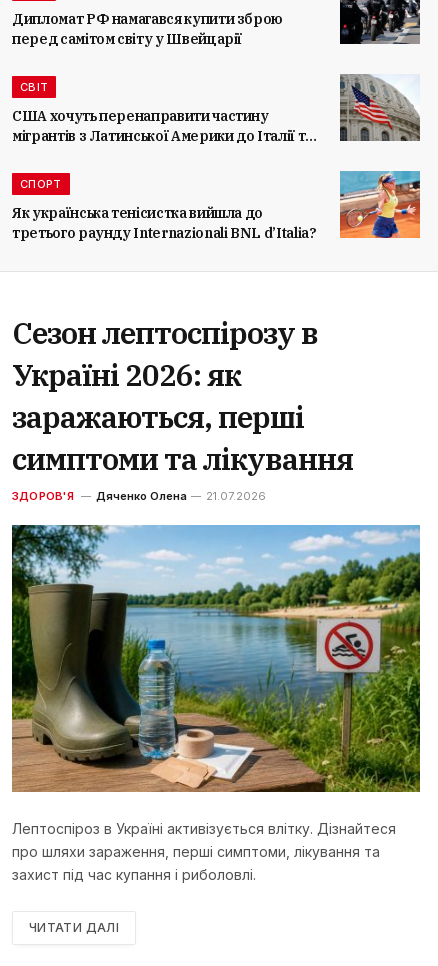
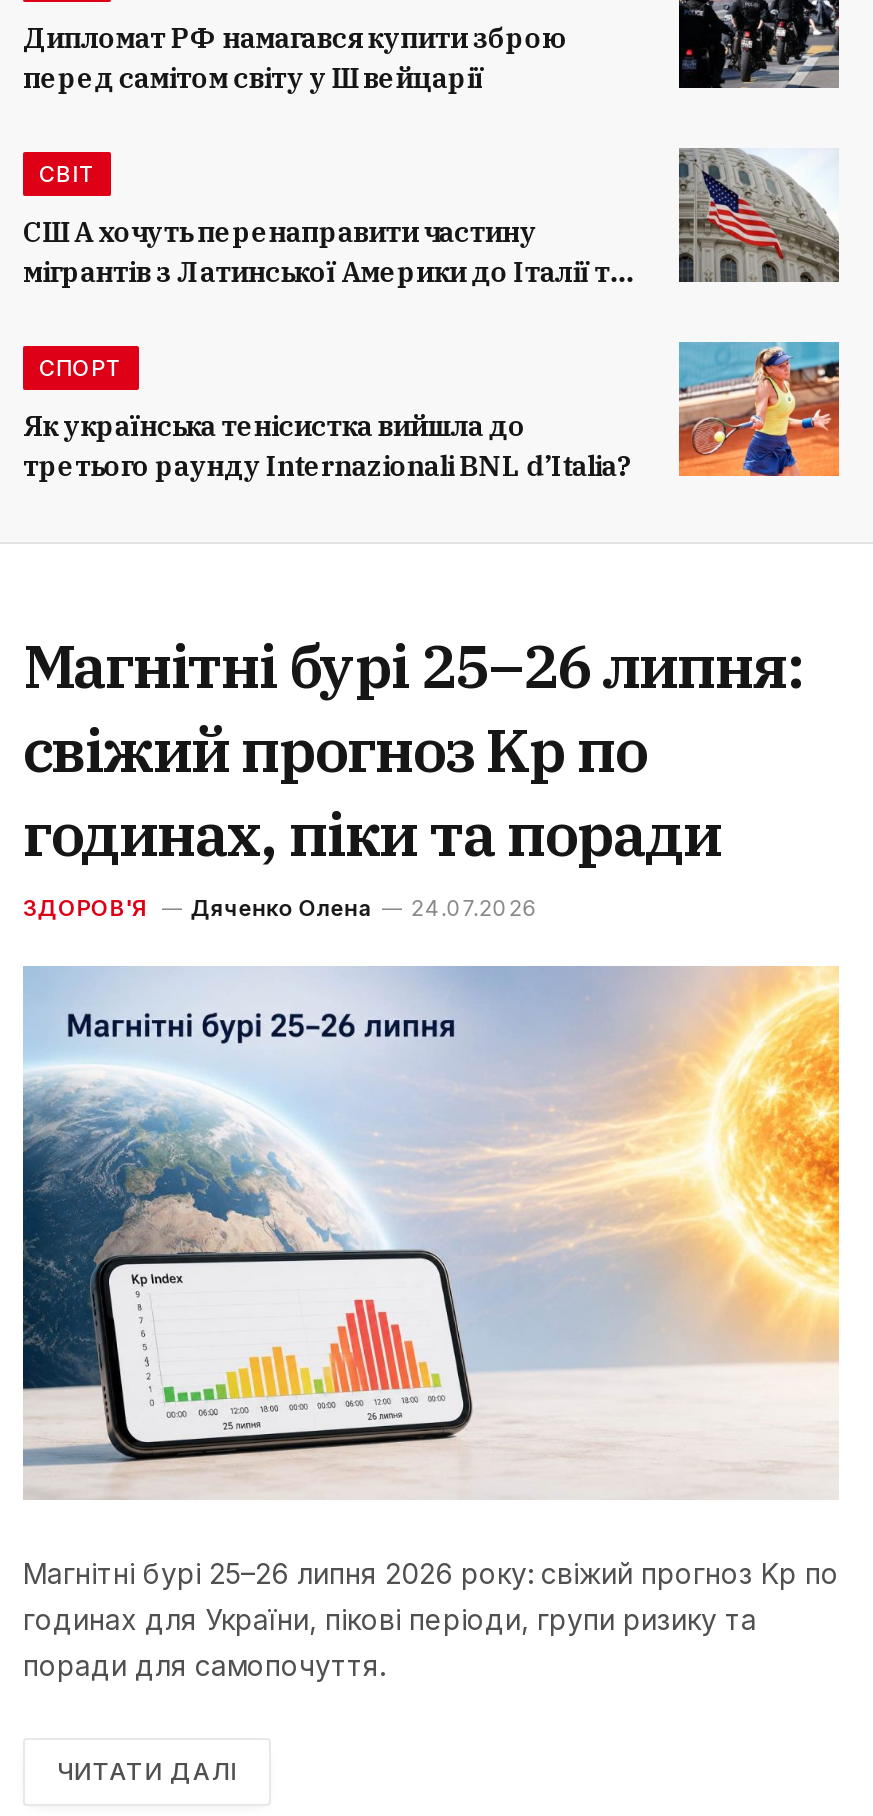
- Сезон лептоспірозу в
- Україні 2026: як
- заражаються, перші
- симптоми та лікування
+ Магнітні бурі 25–26 липня:
+ свіжий прогноз Kp по
+ годинах, піки та поради

- ЗДОРОВ'Я Дяченко Олена 21.07.2026
+ ЗДОРОВ'Я Дяченко Олена 24.07.2026

- [image]
- Лептоспіроз в Україні активізується влітку. Дізнайтеся
- про шляхи зараження, перші симптоми, лікування та
- захист під час купання і риболовлі.
+ [image]
+ Магнітні бурі 25–26 липня 2026 року: свіжий прогноз Kp по
+ годинах для України, пікові періоди, групи ризику та
+ поради для самопочуття.
